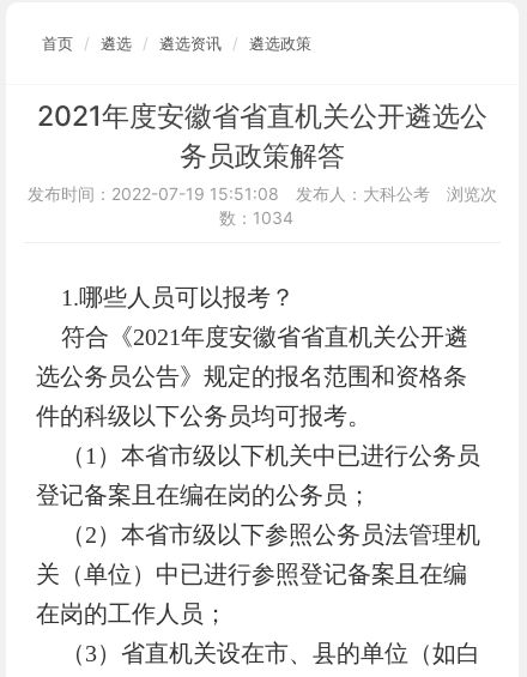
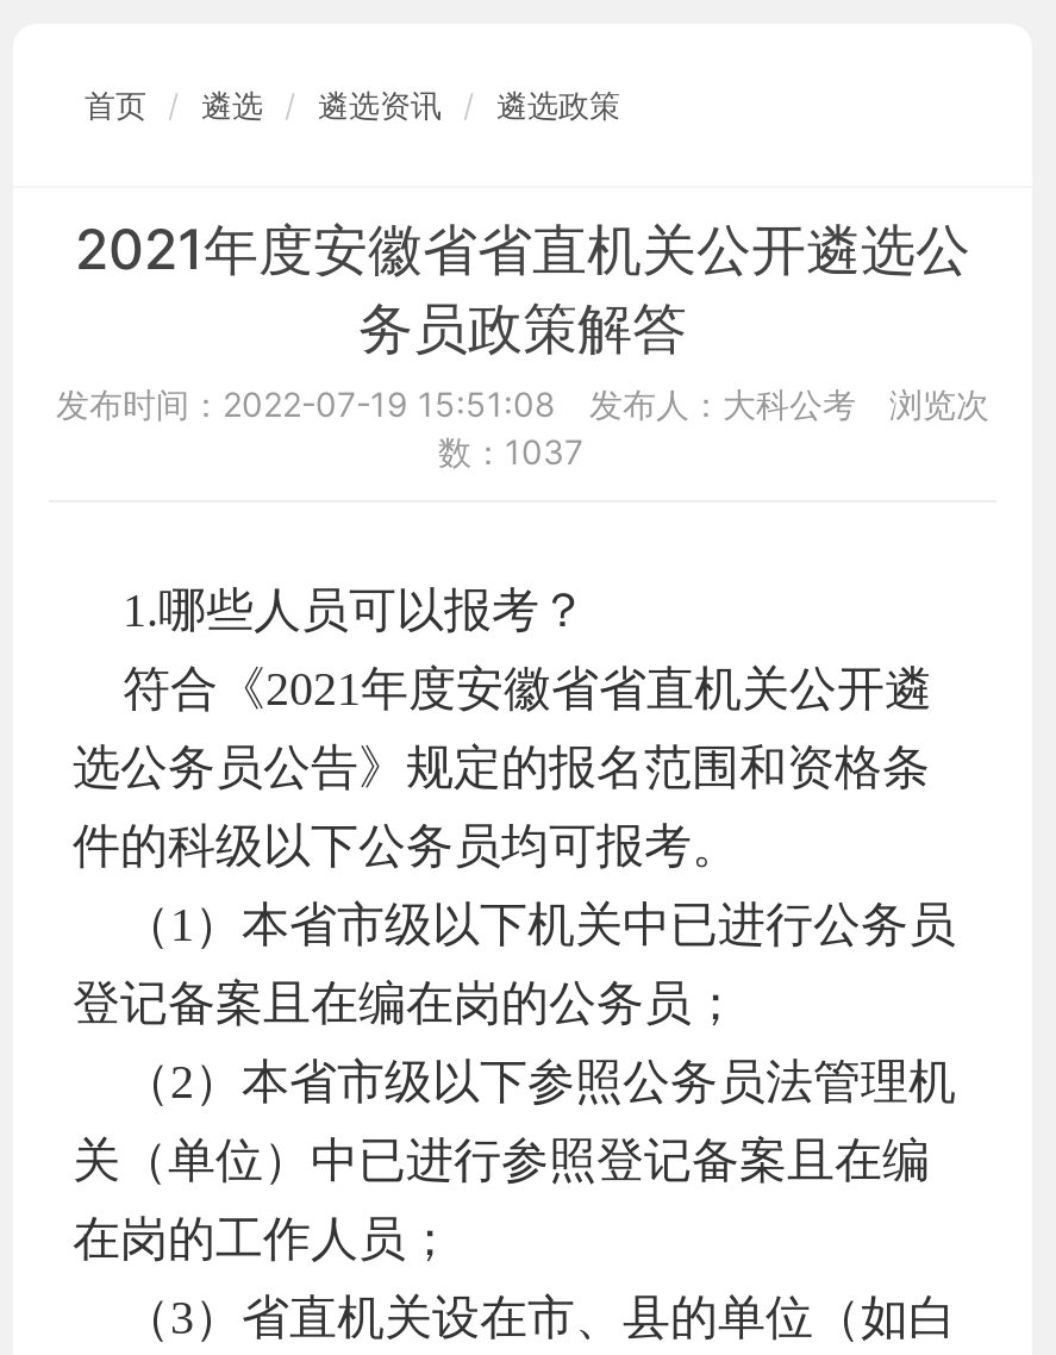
- 数：1034
+ 数：1037
